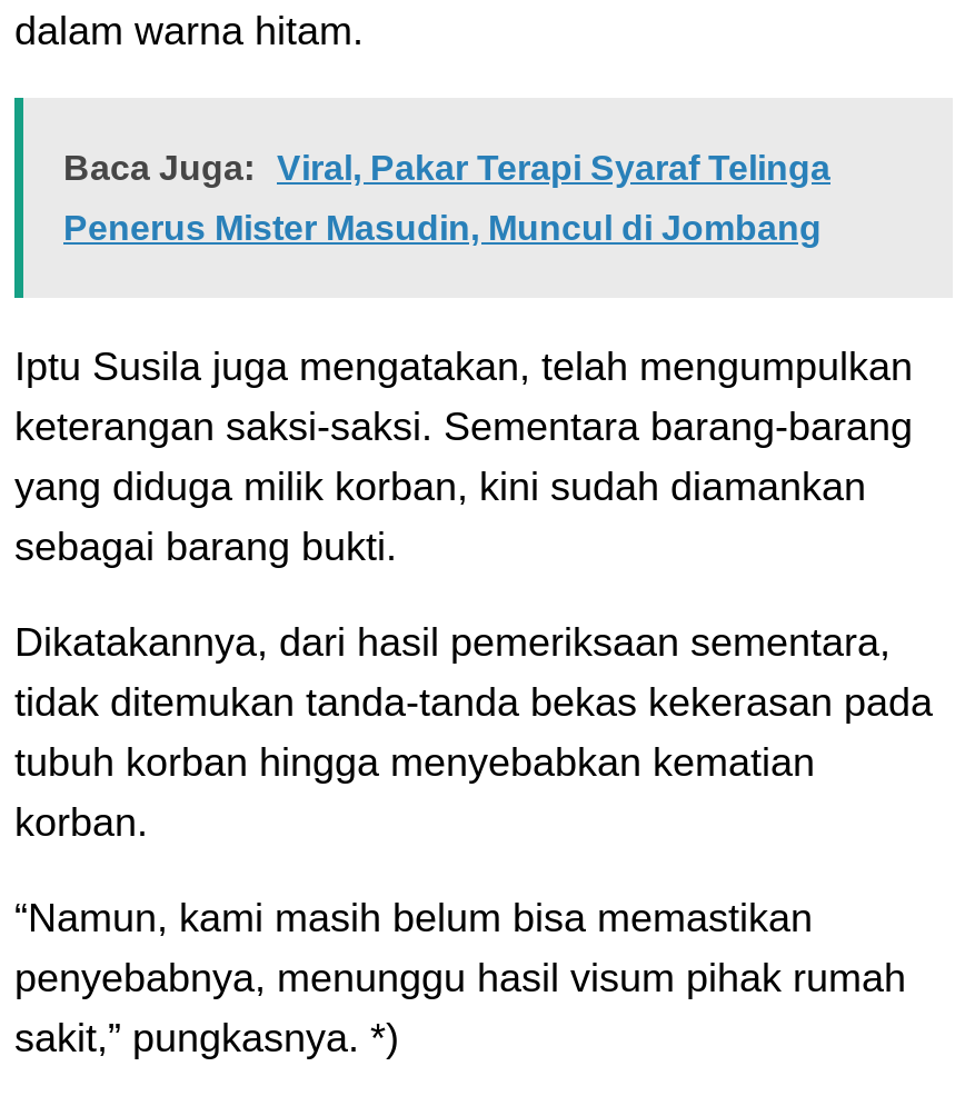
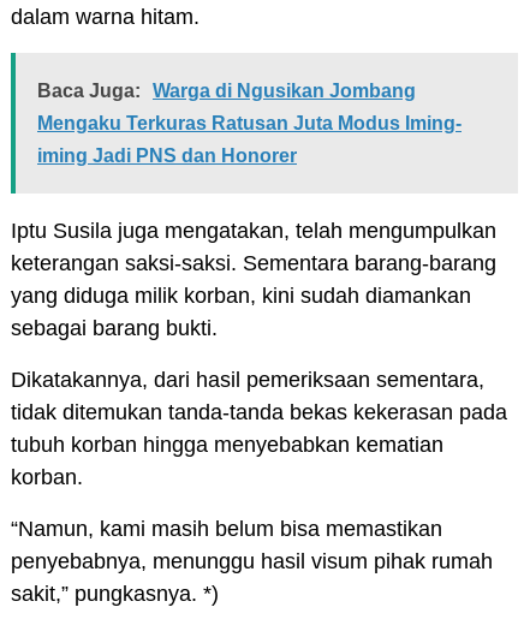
- Baca Juga: Viral, Pakar Terapi Syaraf Telinga
- Penerus Mister Masudin, Muncul di Jombang
+ Baca Juga: Warga di Ngusikan Jombang
+ Mengaku Terkuras Ratusan Juta Modus Iming-
+ iming Jadi PNS dan Honorer
